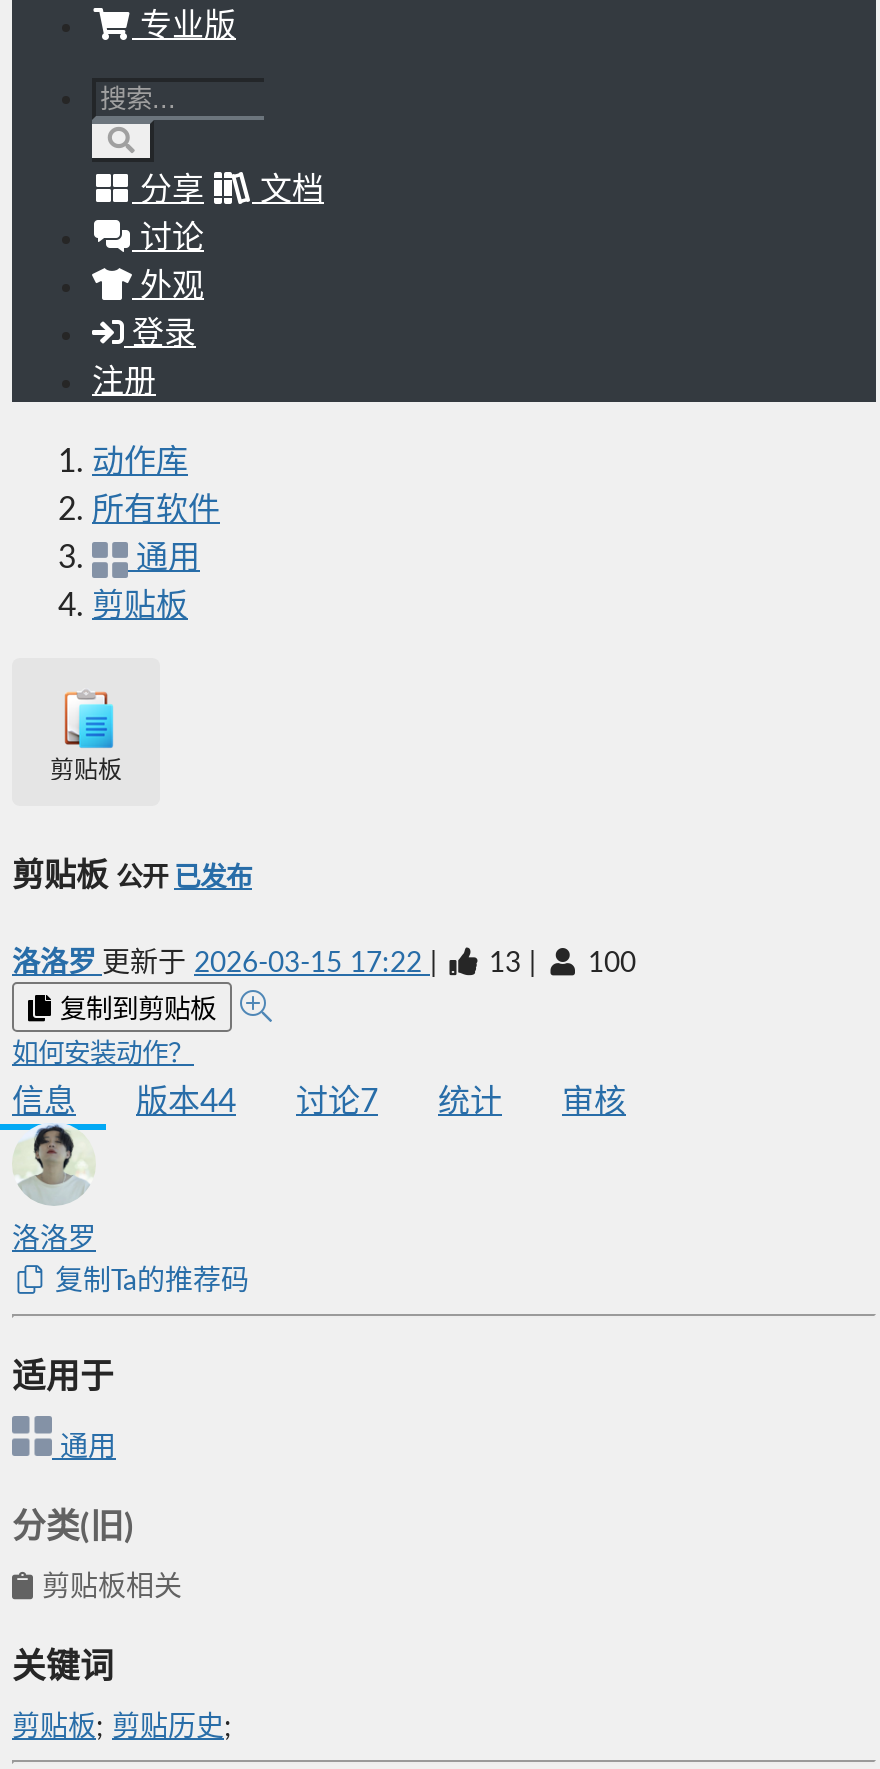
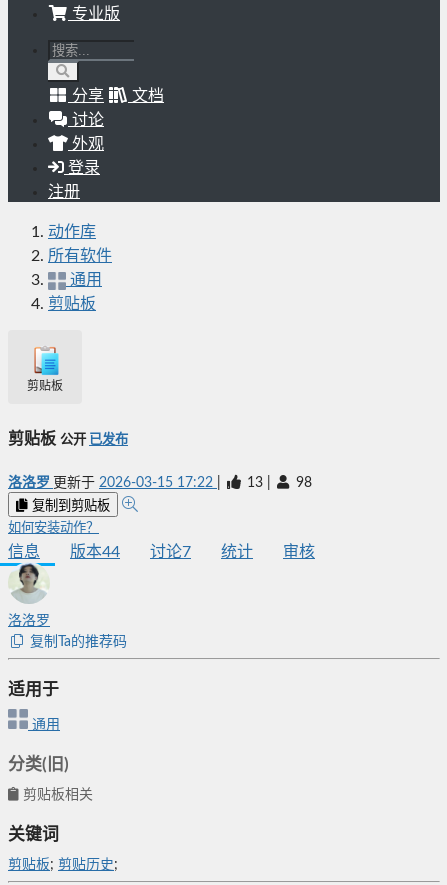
- 100
+ 98
